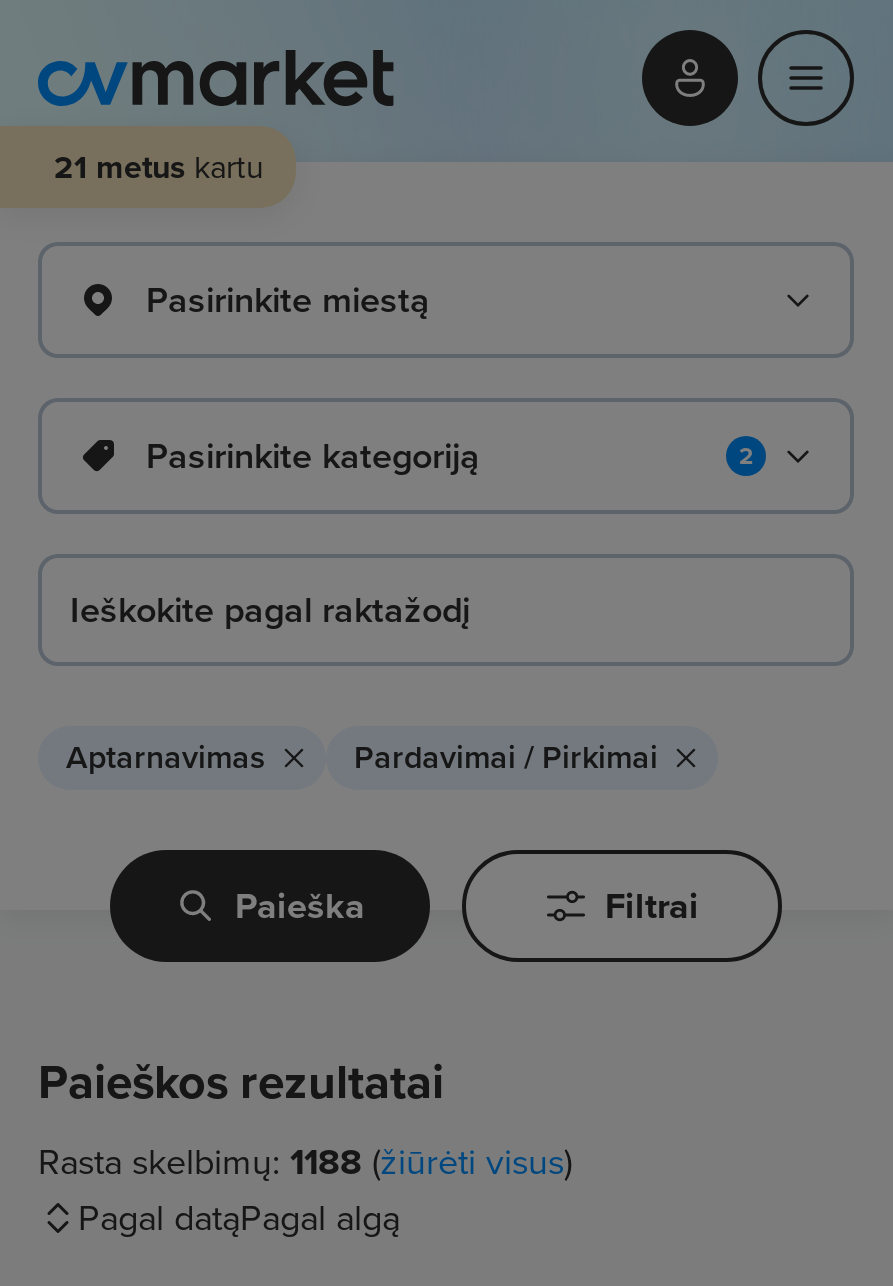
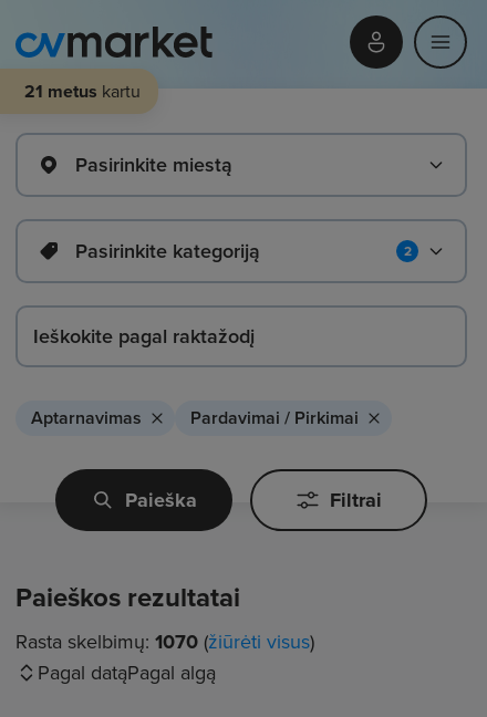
- Rasta skelbimų: 1188 (žiūrėti visus)
+ Rasta skelbimų: 1070 (žiūrėti visus)
